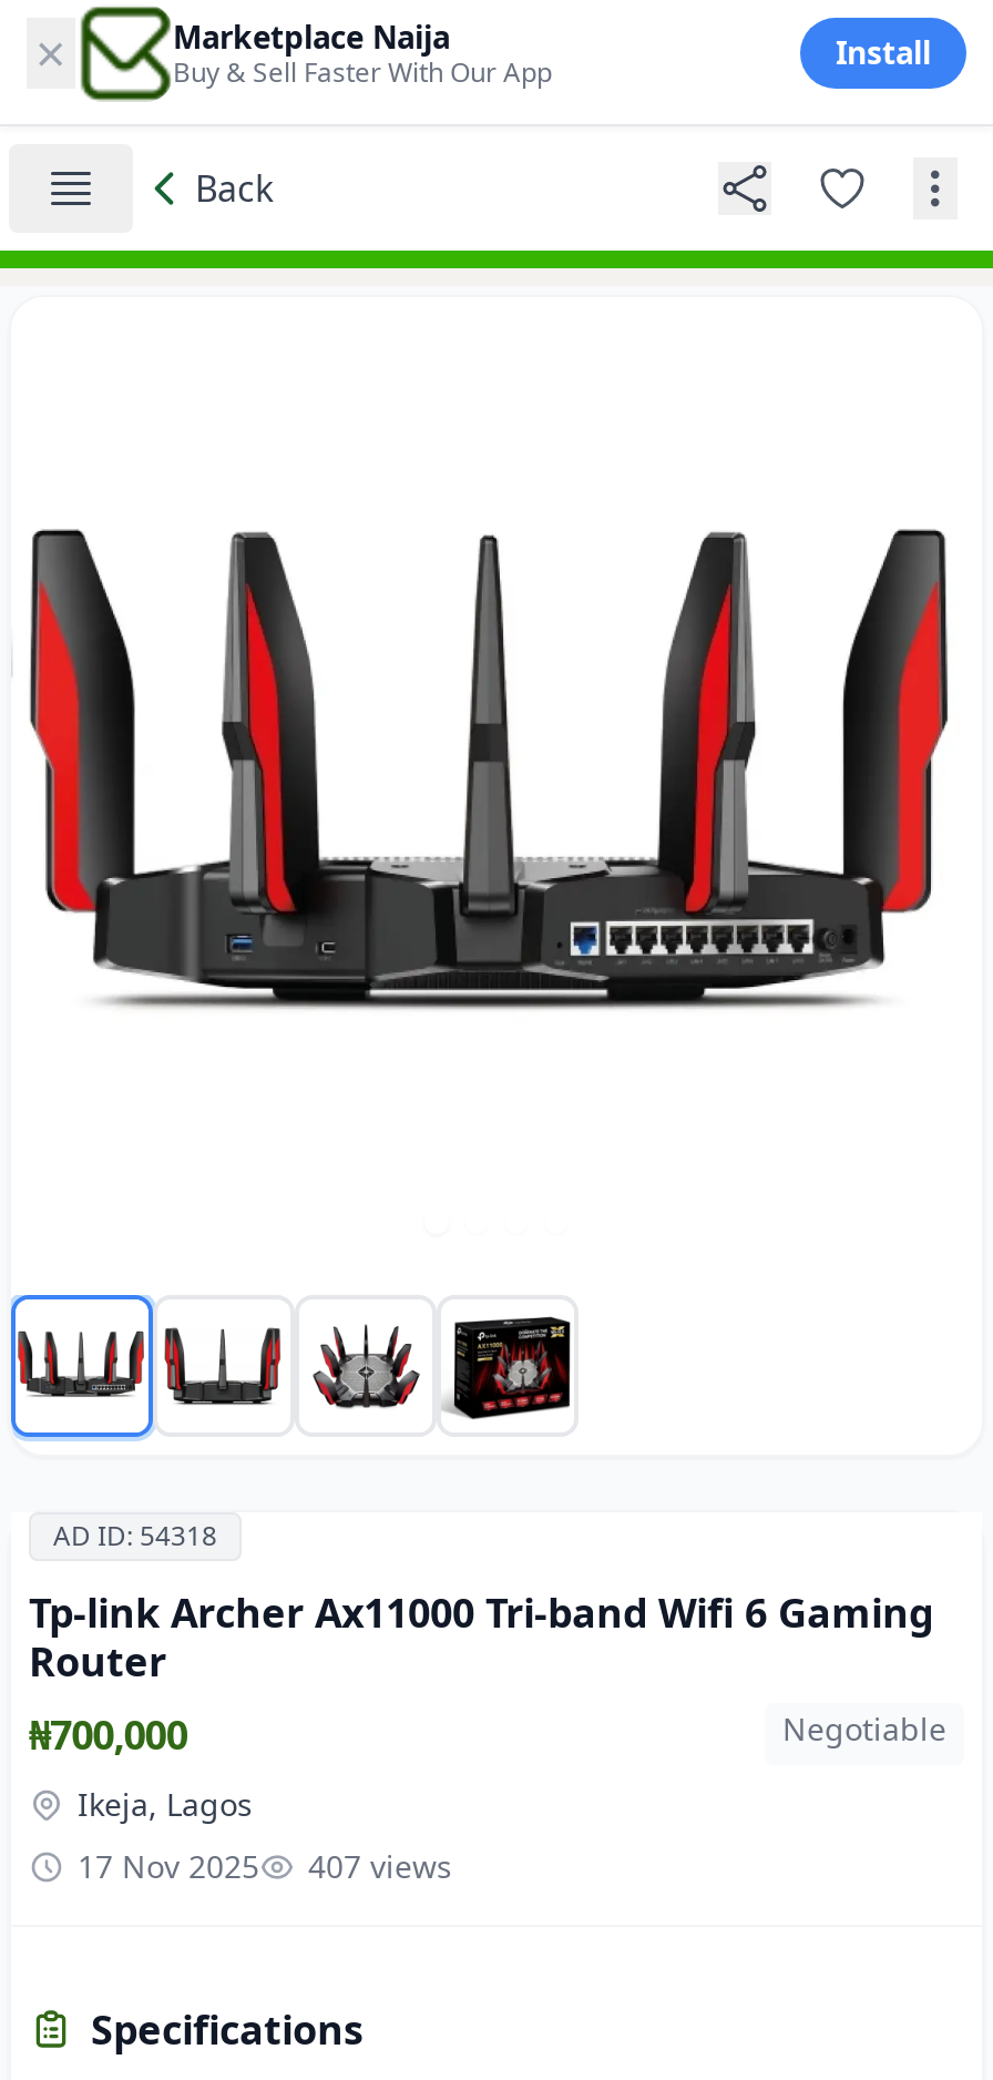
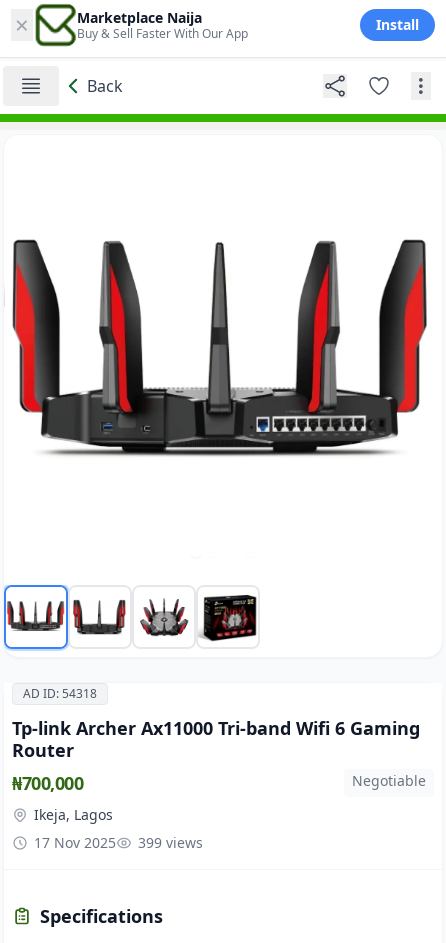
- 17 Nov 2025 407 views
+ 17 Nov 2025 399 views
